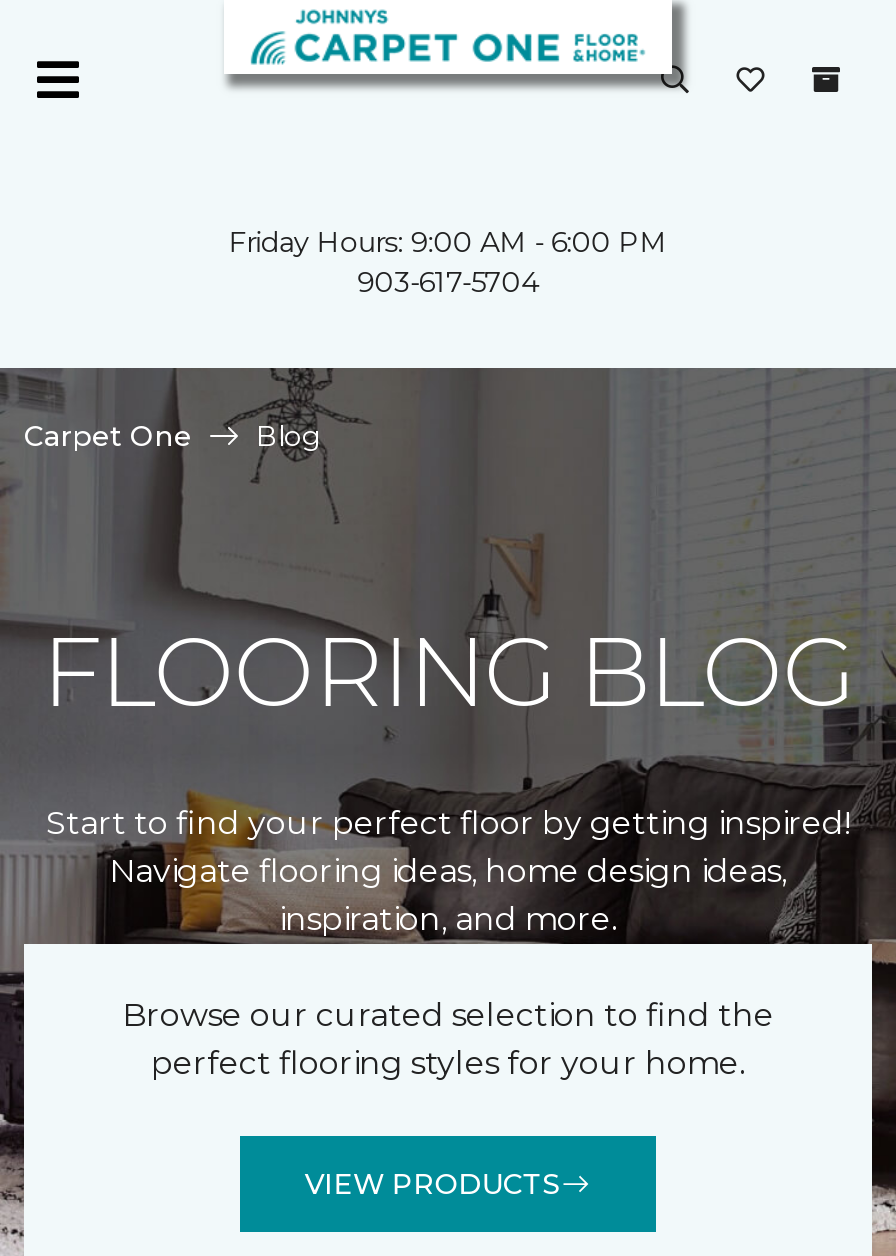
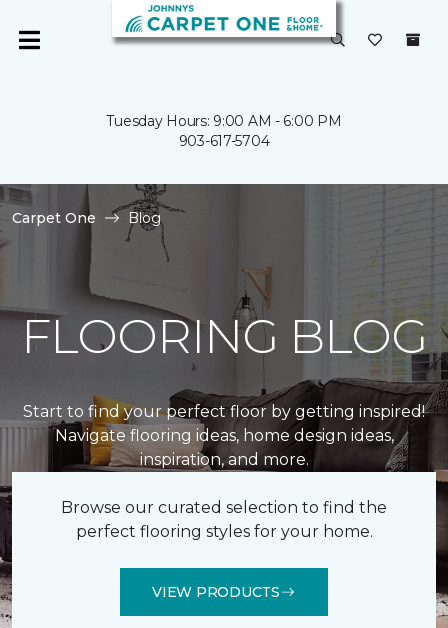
- Friday Hours: 9:00 AM - 6:00 PM
+ Tuesday Hours: 9:00 AM - 6:00 PM
